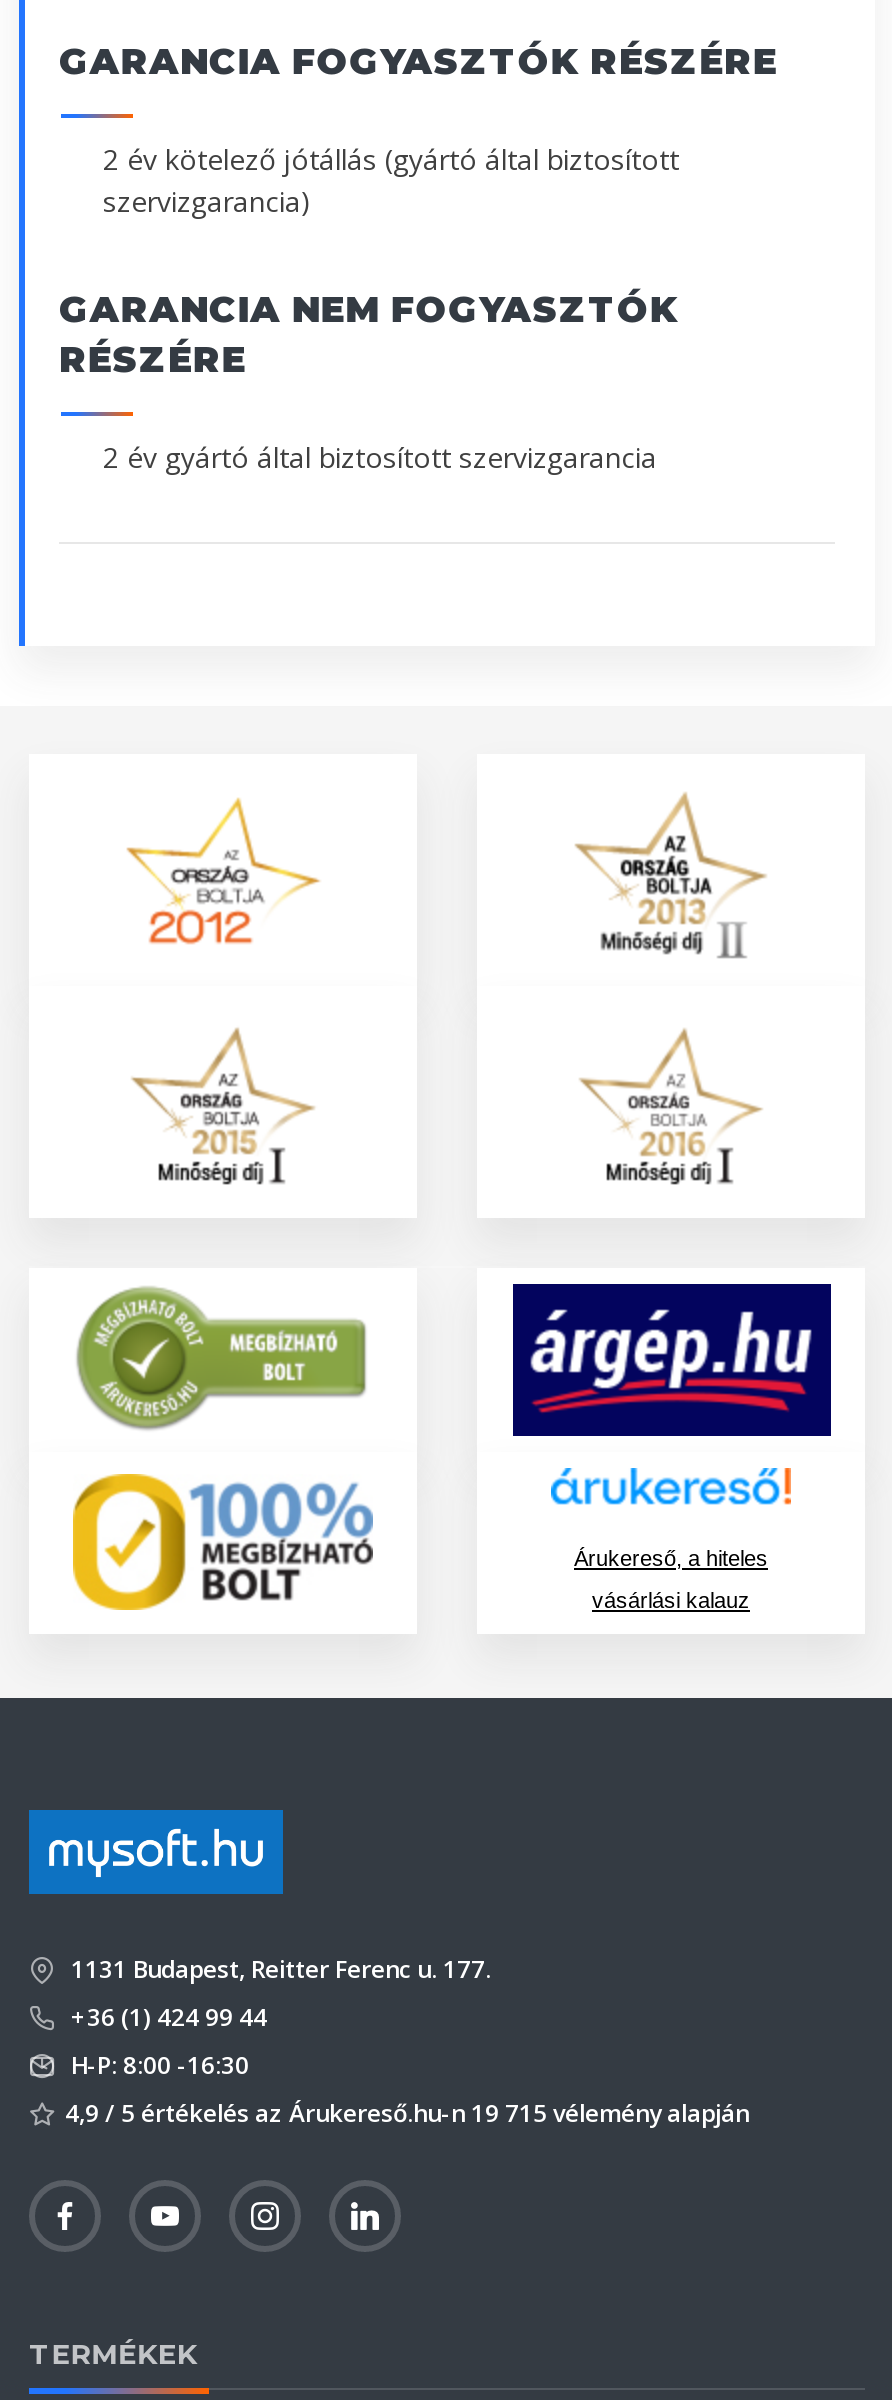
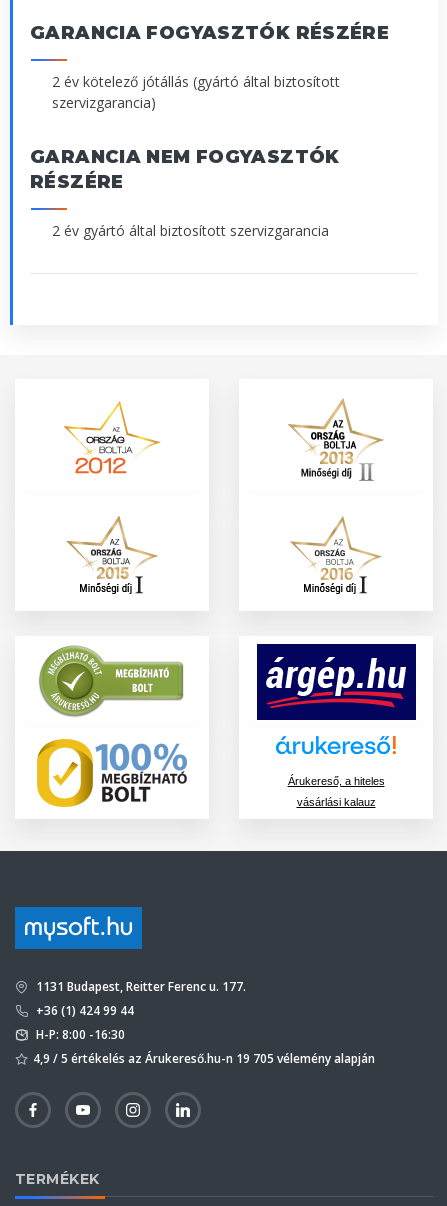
- 4,9 / 5 értékelés az Árukereső.hu-n 19 715 vélemény alapján
+ 4,9 / 5 értékelés az Árukereső.hu-n 19 705 vélemény alapján
